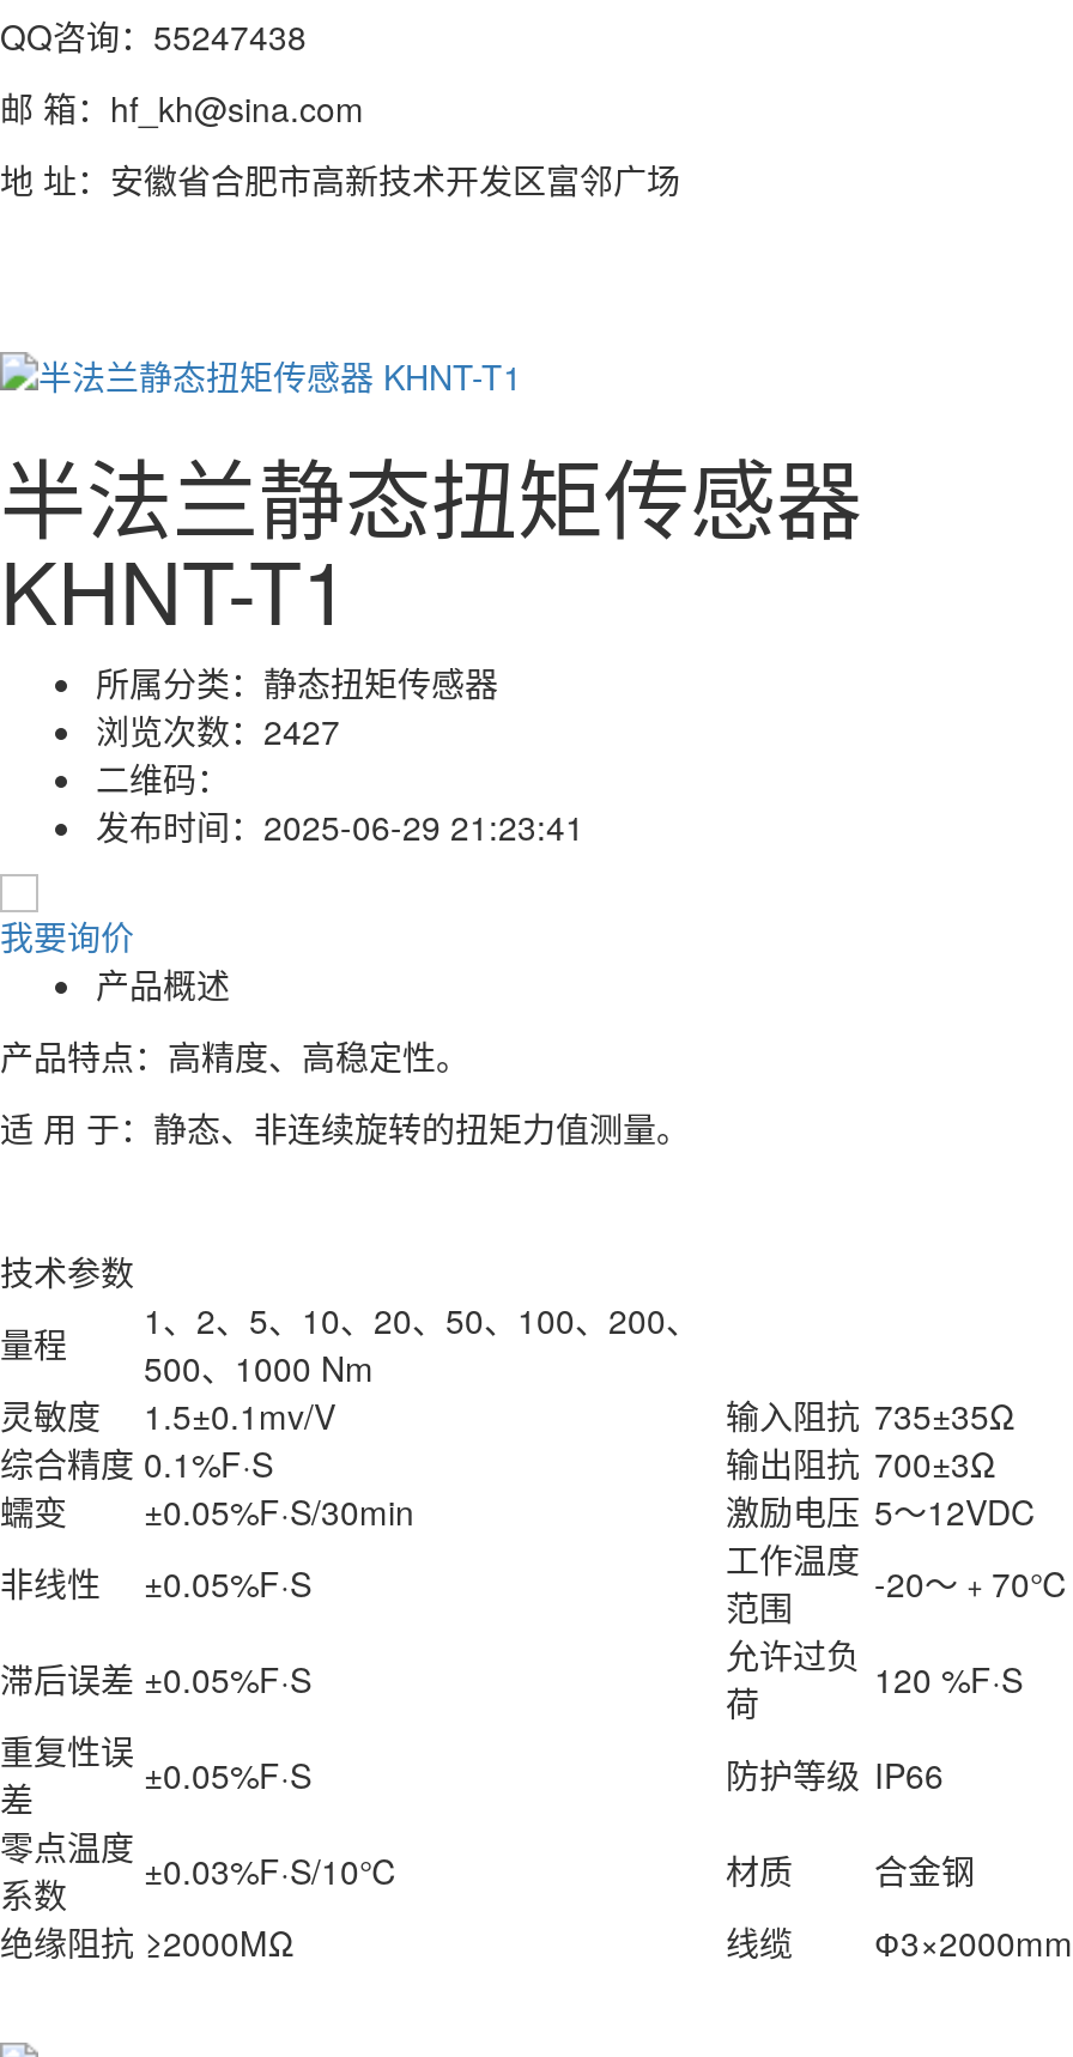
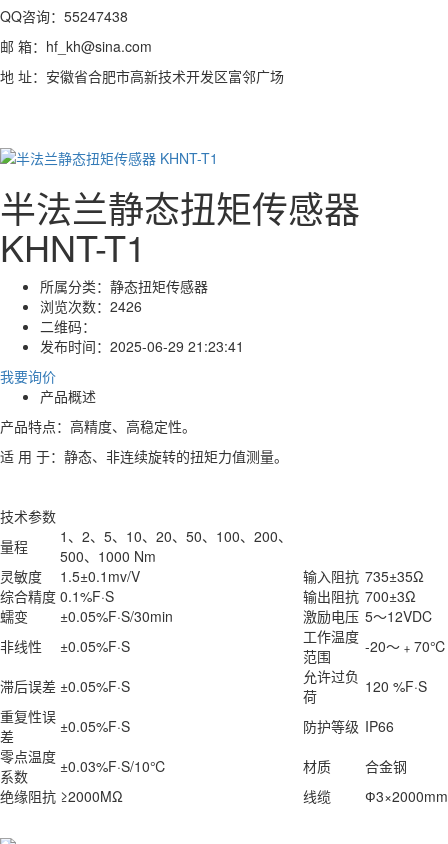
- 浏览次数：2427
+ 浏览次数：2426
